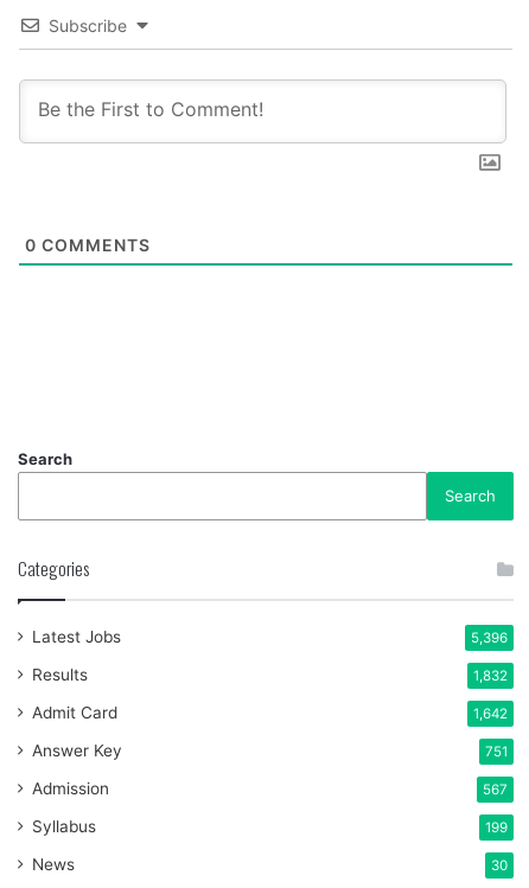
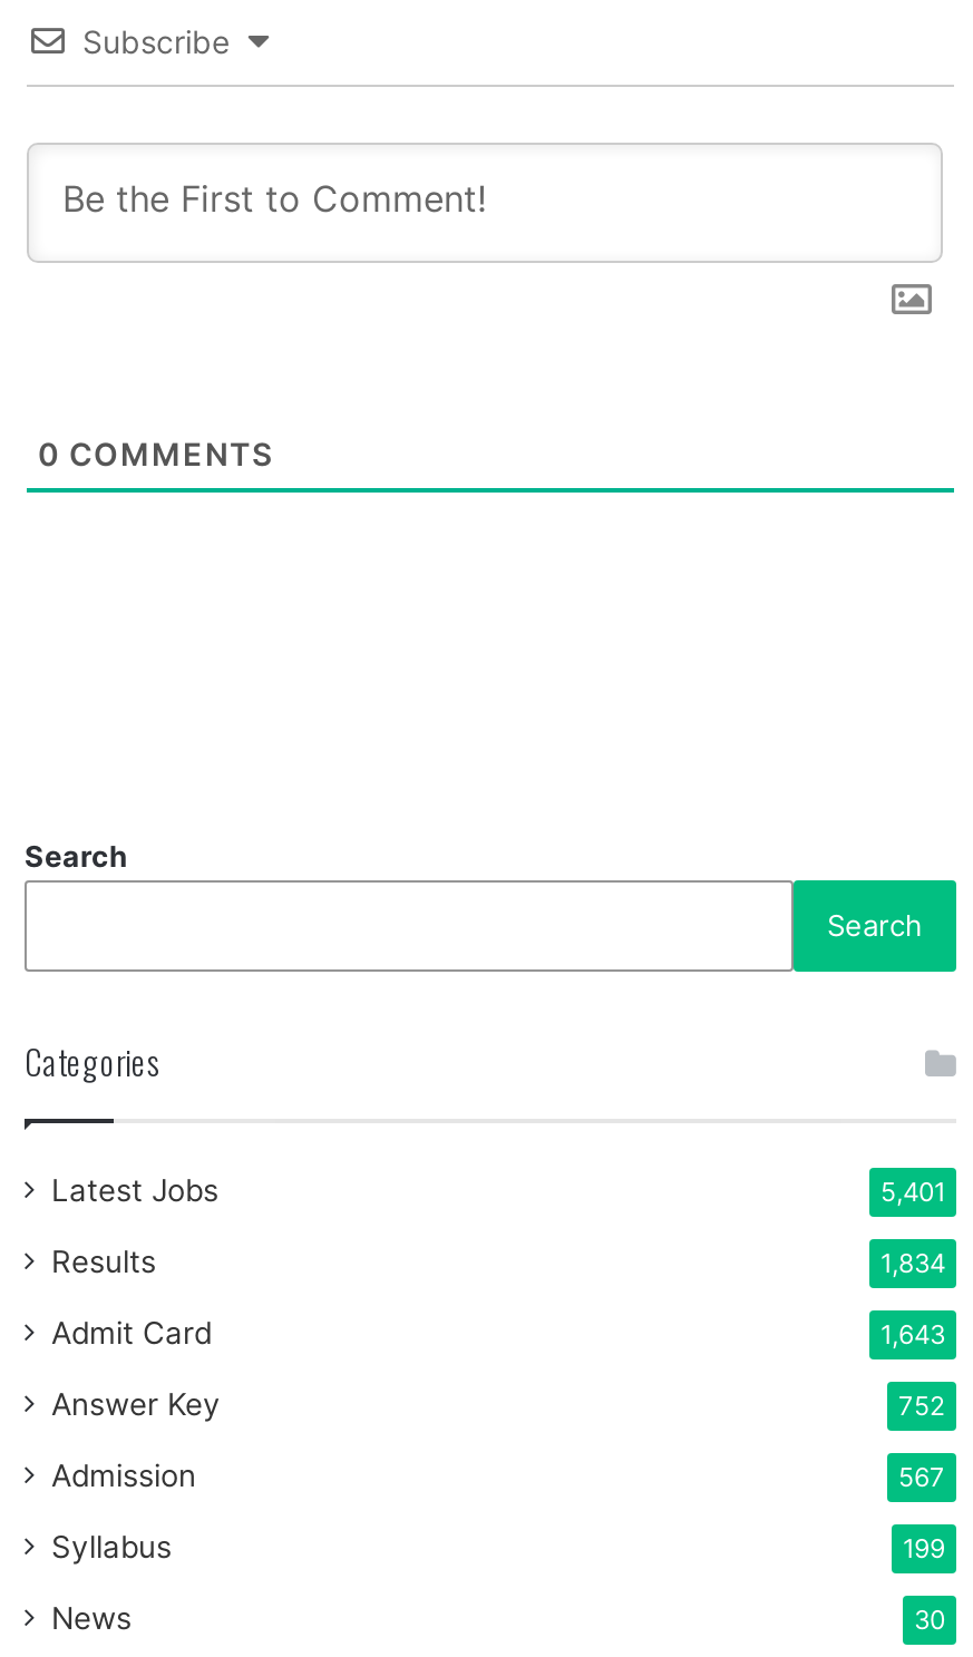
- 5,396
+ 5,401

- 1,832
+ 1,834

- 1,642
+ 1,643

- 751
+ 752
